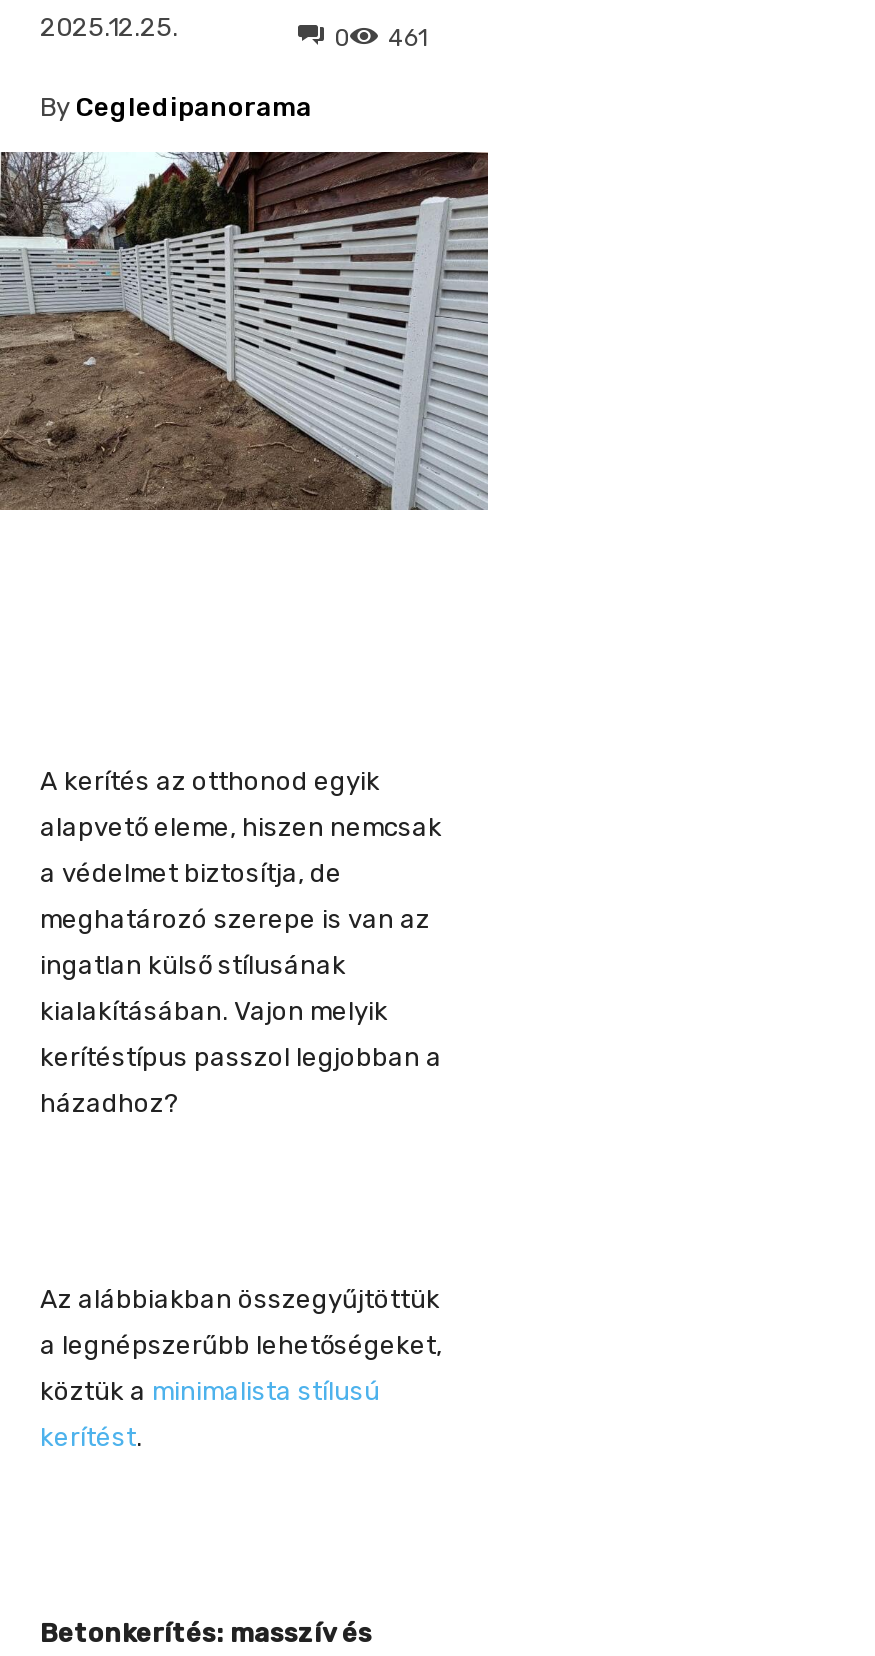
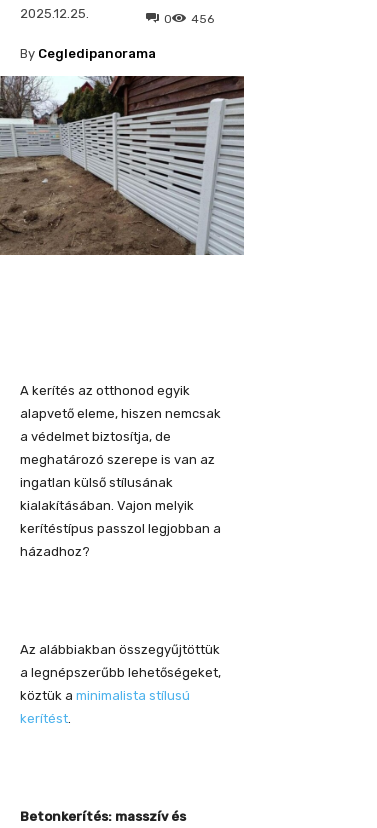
- 461
+ 456
